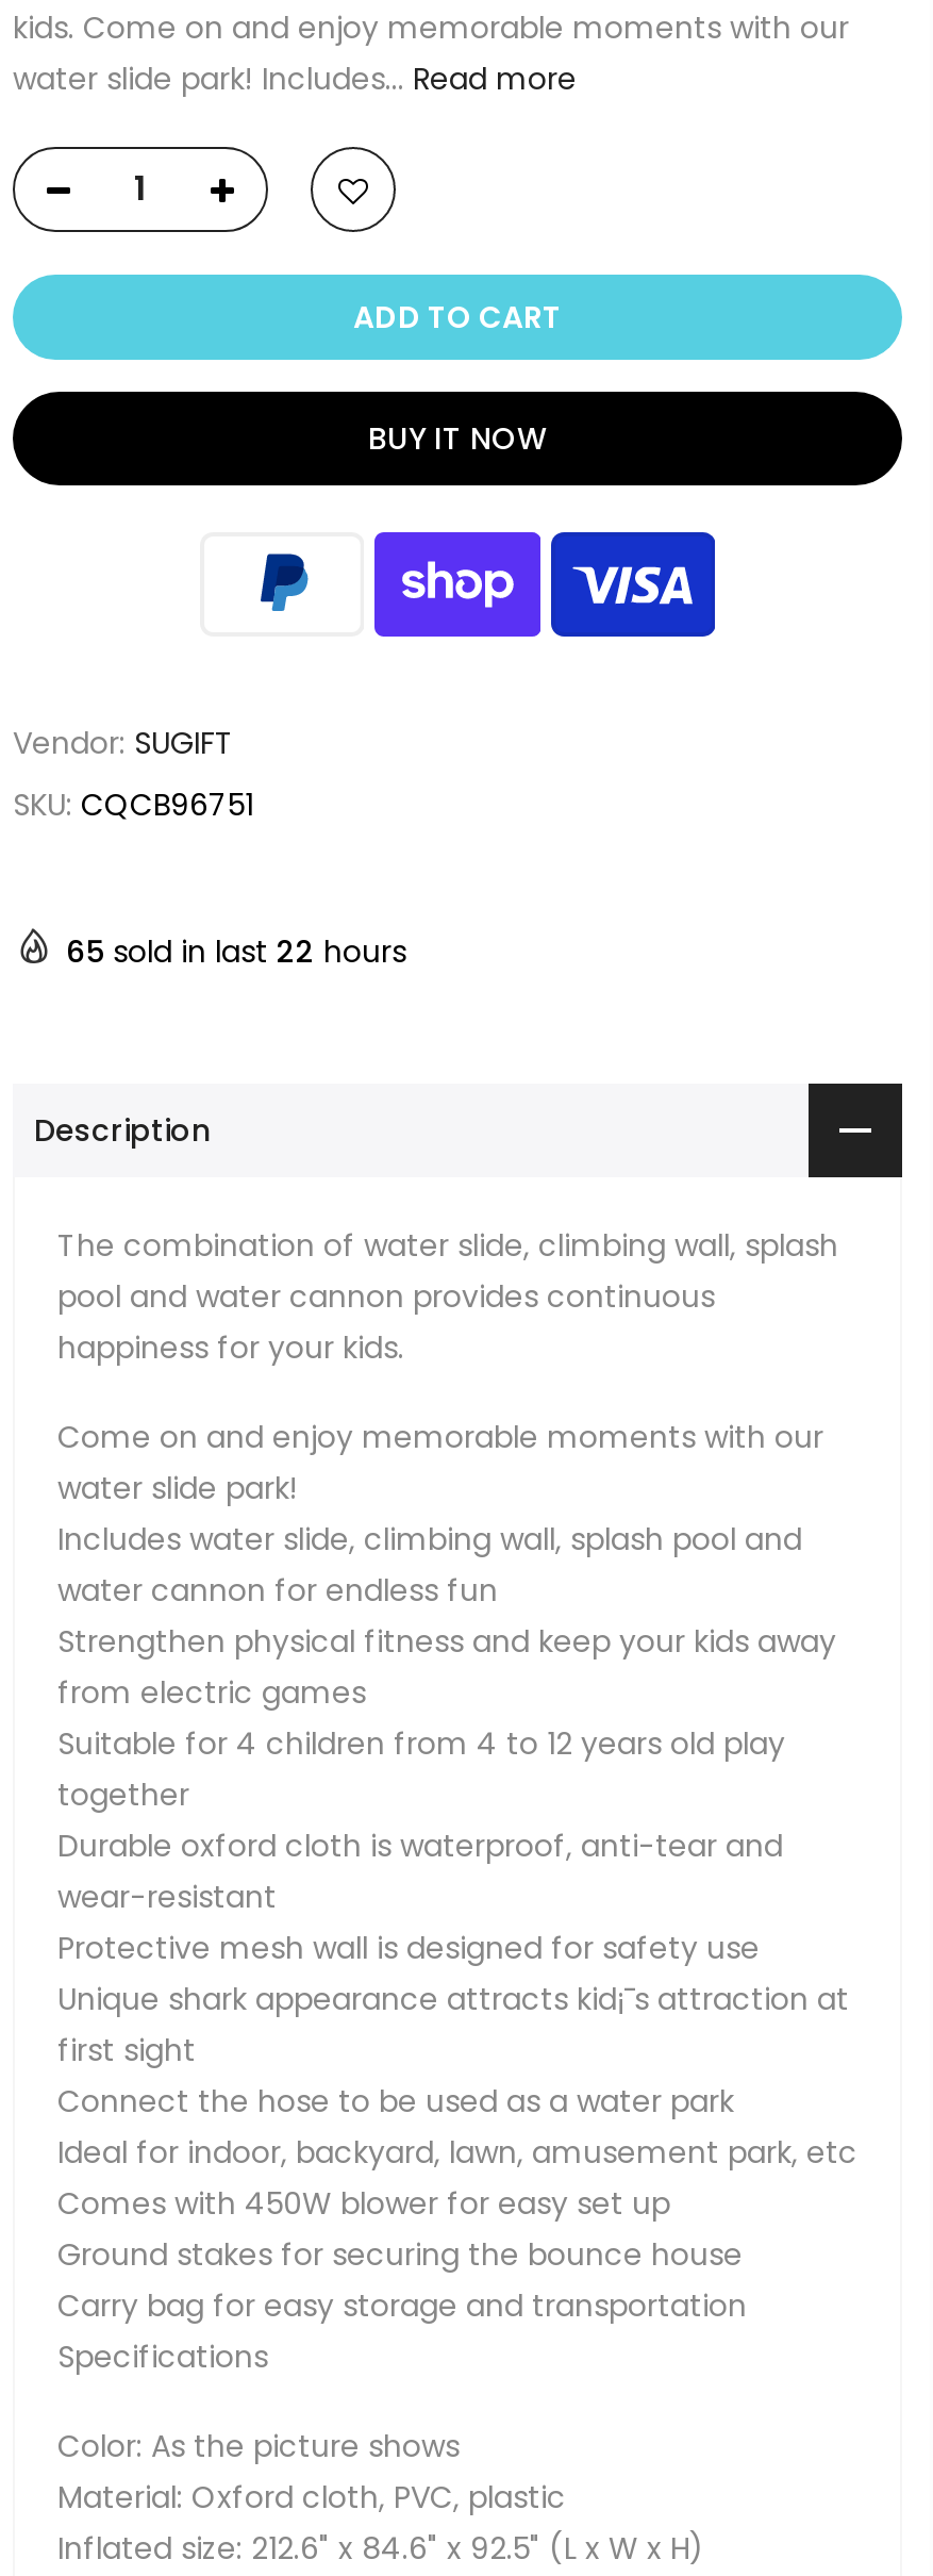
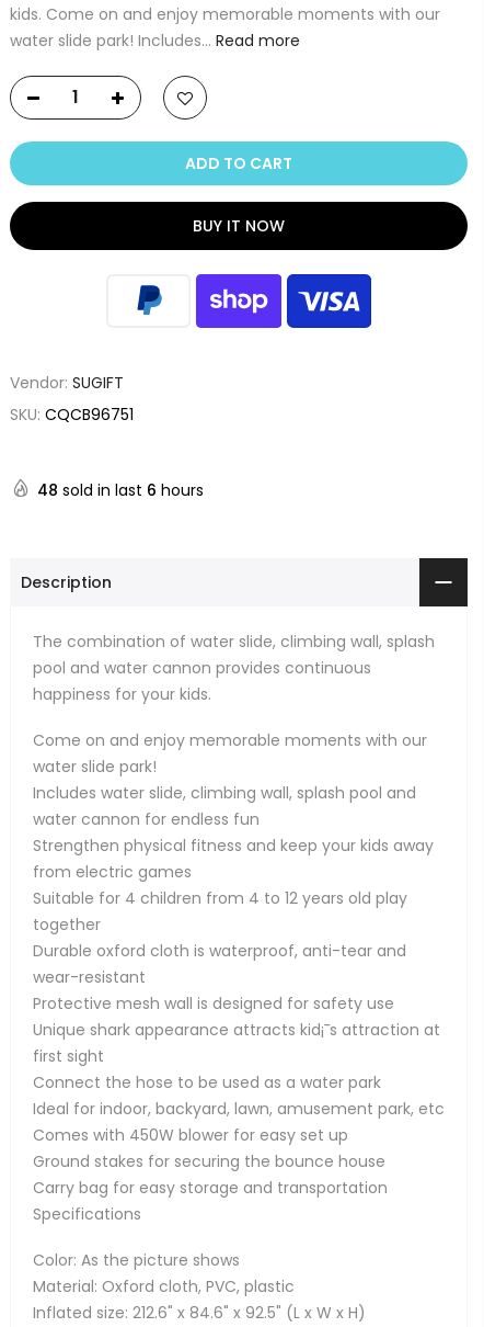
- 65 sold in last 22 hours
+ 48 sold in last 6 hours
